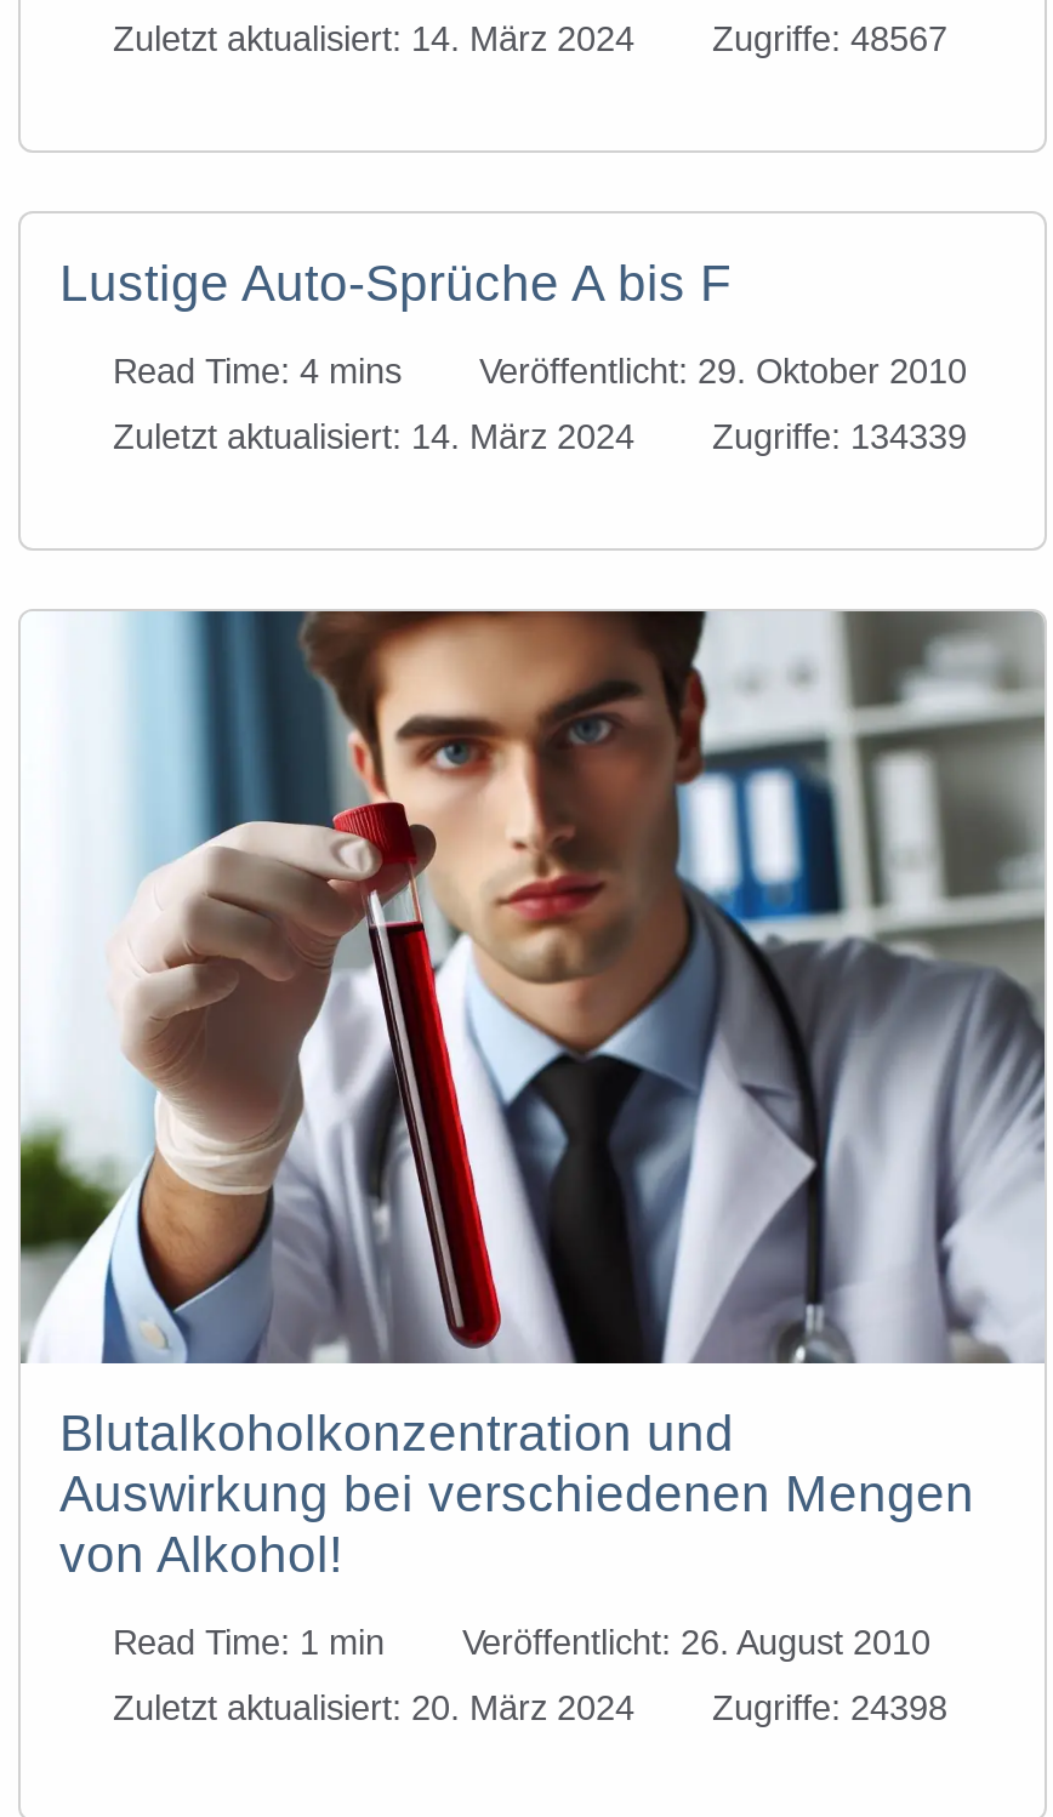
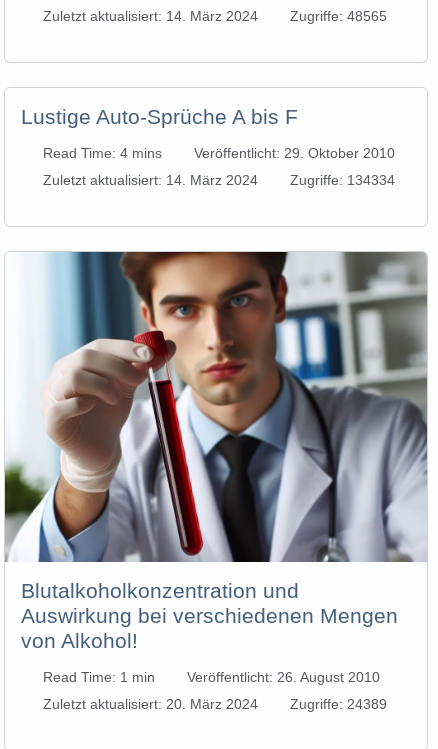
- Zuletzt aktualisiert: 14. März 2024 Zugriffe: 48567
+ Zuletzt aktualisiert: 14. März 2024 Zugriffe: 48565

- Zuletzt aktualisiert: 14. März 2024 Zugriffe: 134339
+ Zuletzt aktualisiert: 14. März 2024 Zugriffe: 134334

- Zuletzt aktualisiert: 20. März 2024 Zugriffe: 24398
+ Zuletzt aktualisiert: 20. März 2024 Zugriffe: 24389
